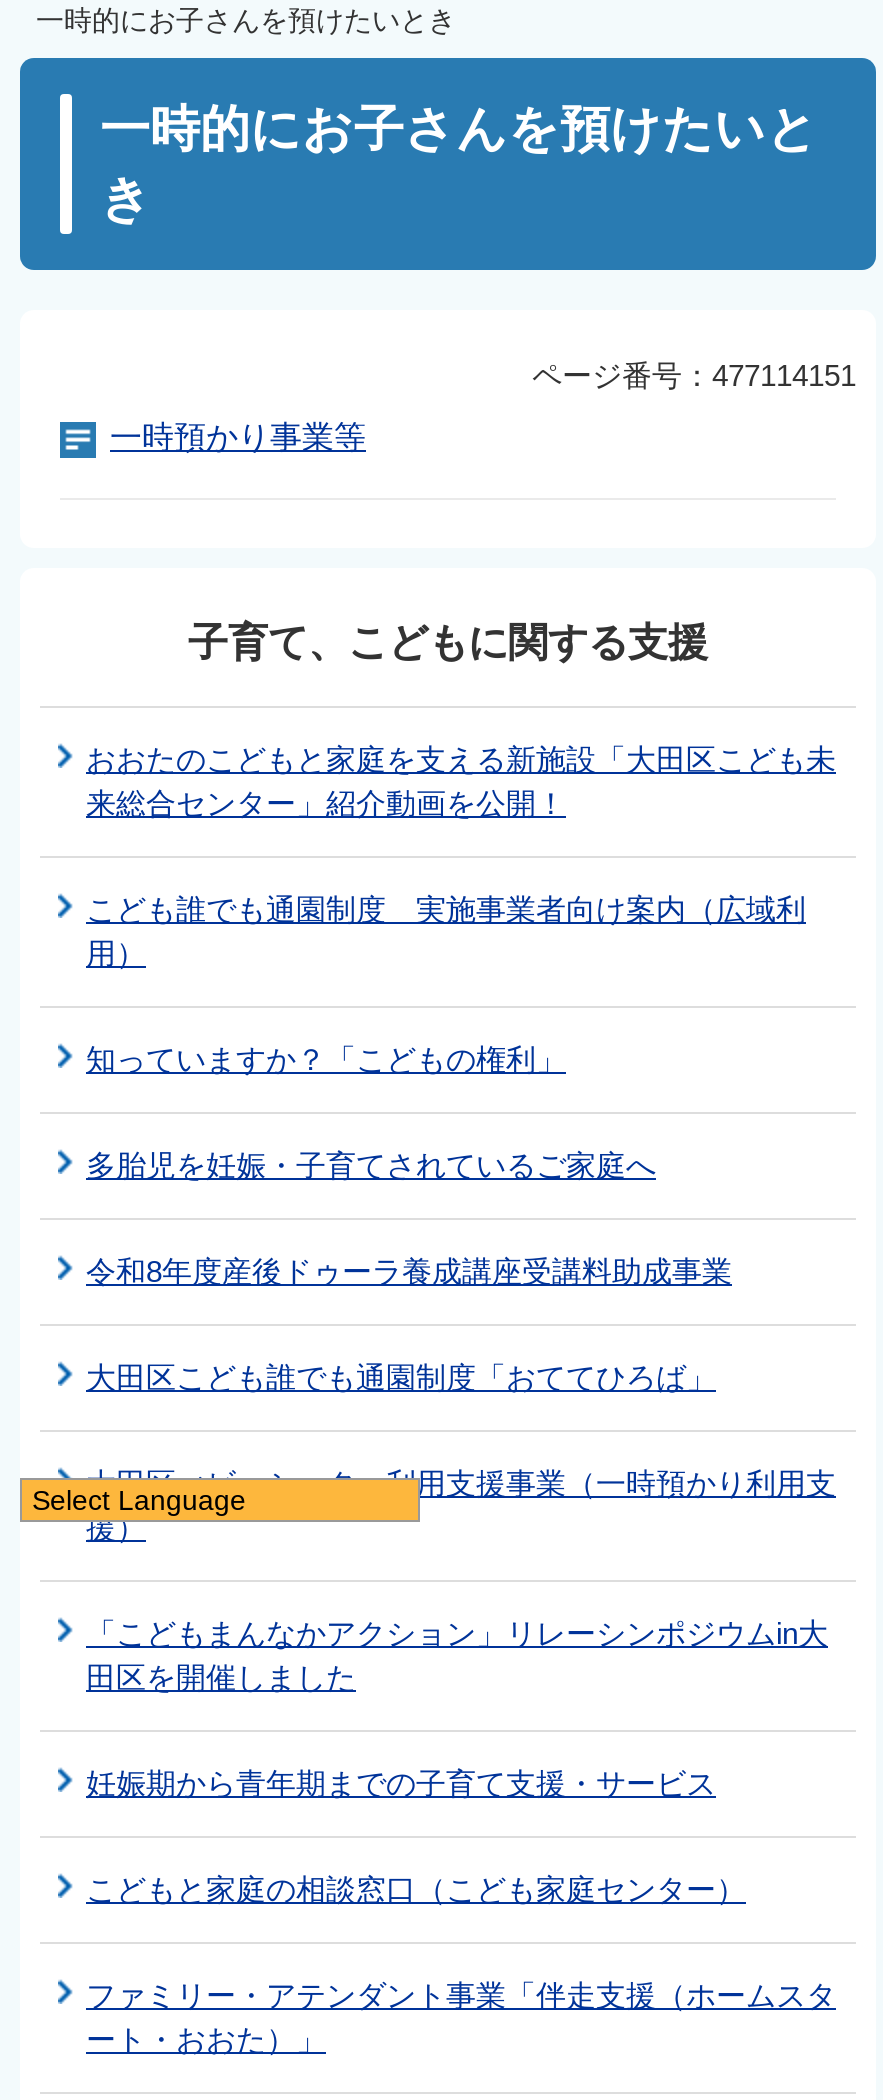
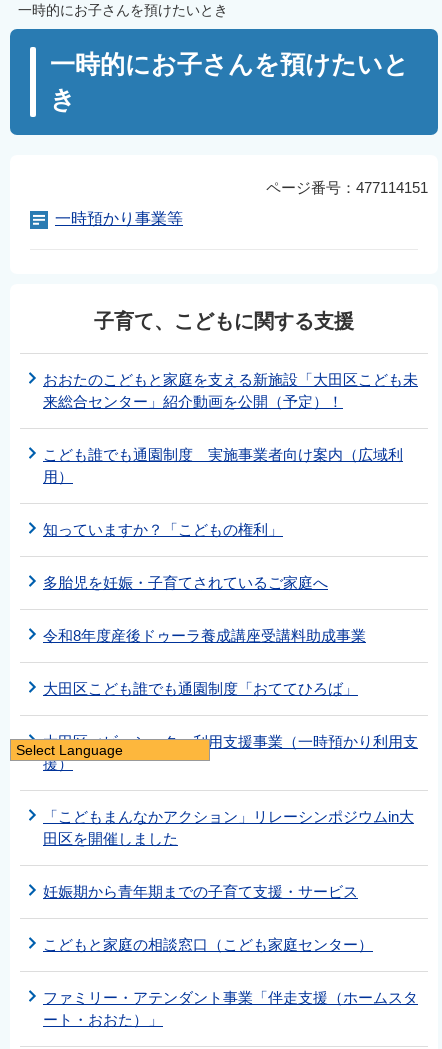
- 来総合センター」紹介動画を公開！
+ 来総合センター」紹介動画を公開（予定）！
